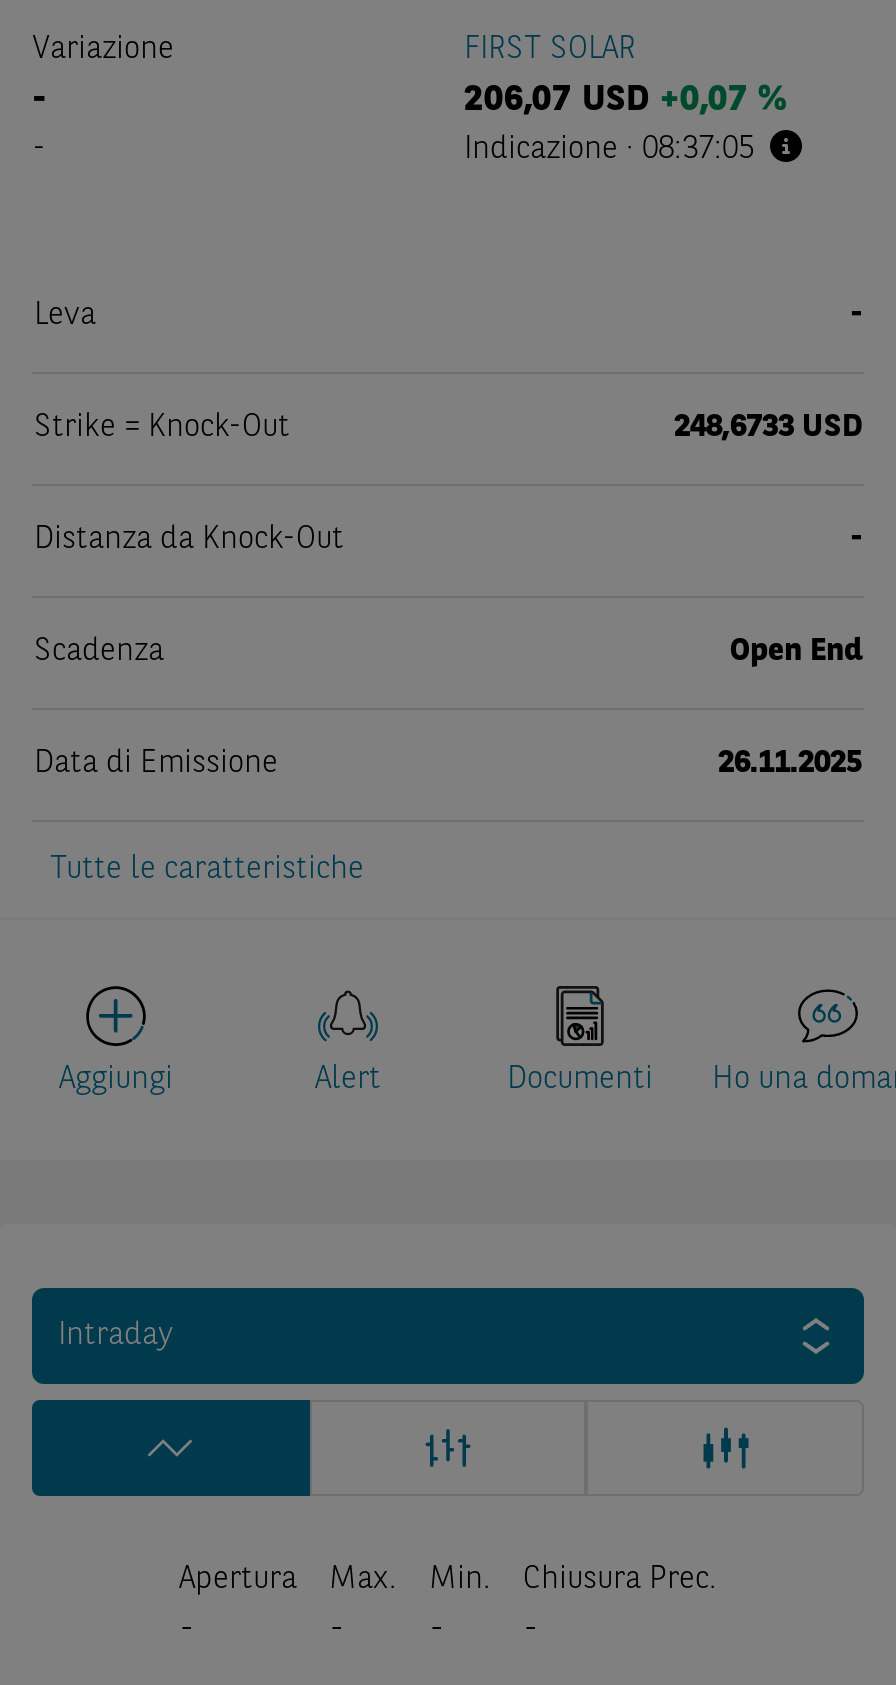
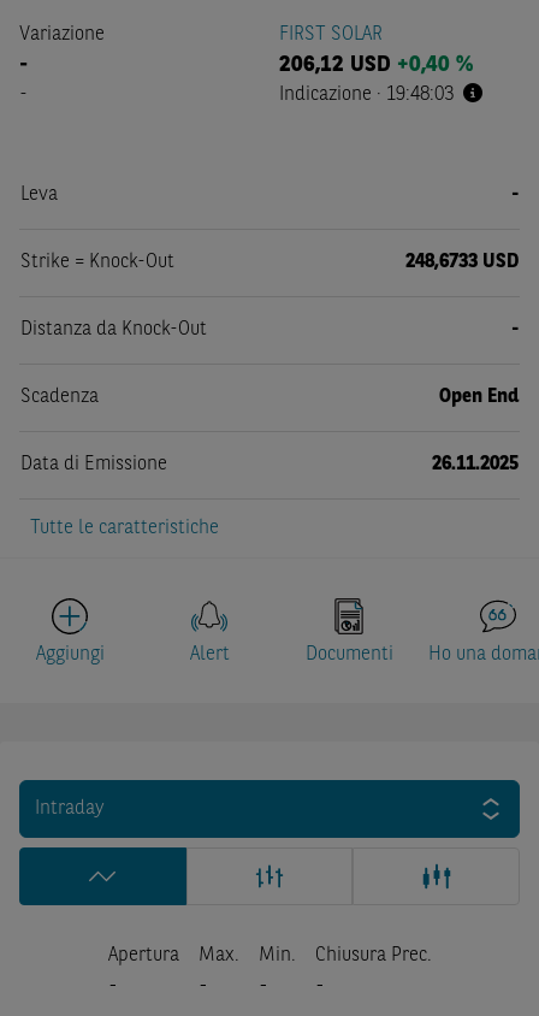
- 206,07 USD +0,07 %
+ 206,12 USD +0,40 %

- Indicazione · 08:37:05
+ Indicazione · 19:48:03
